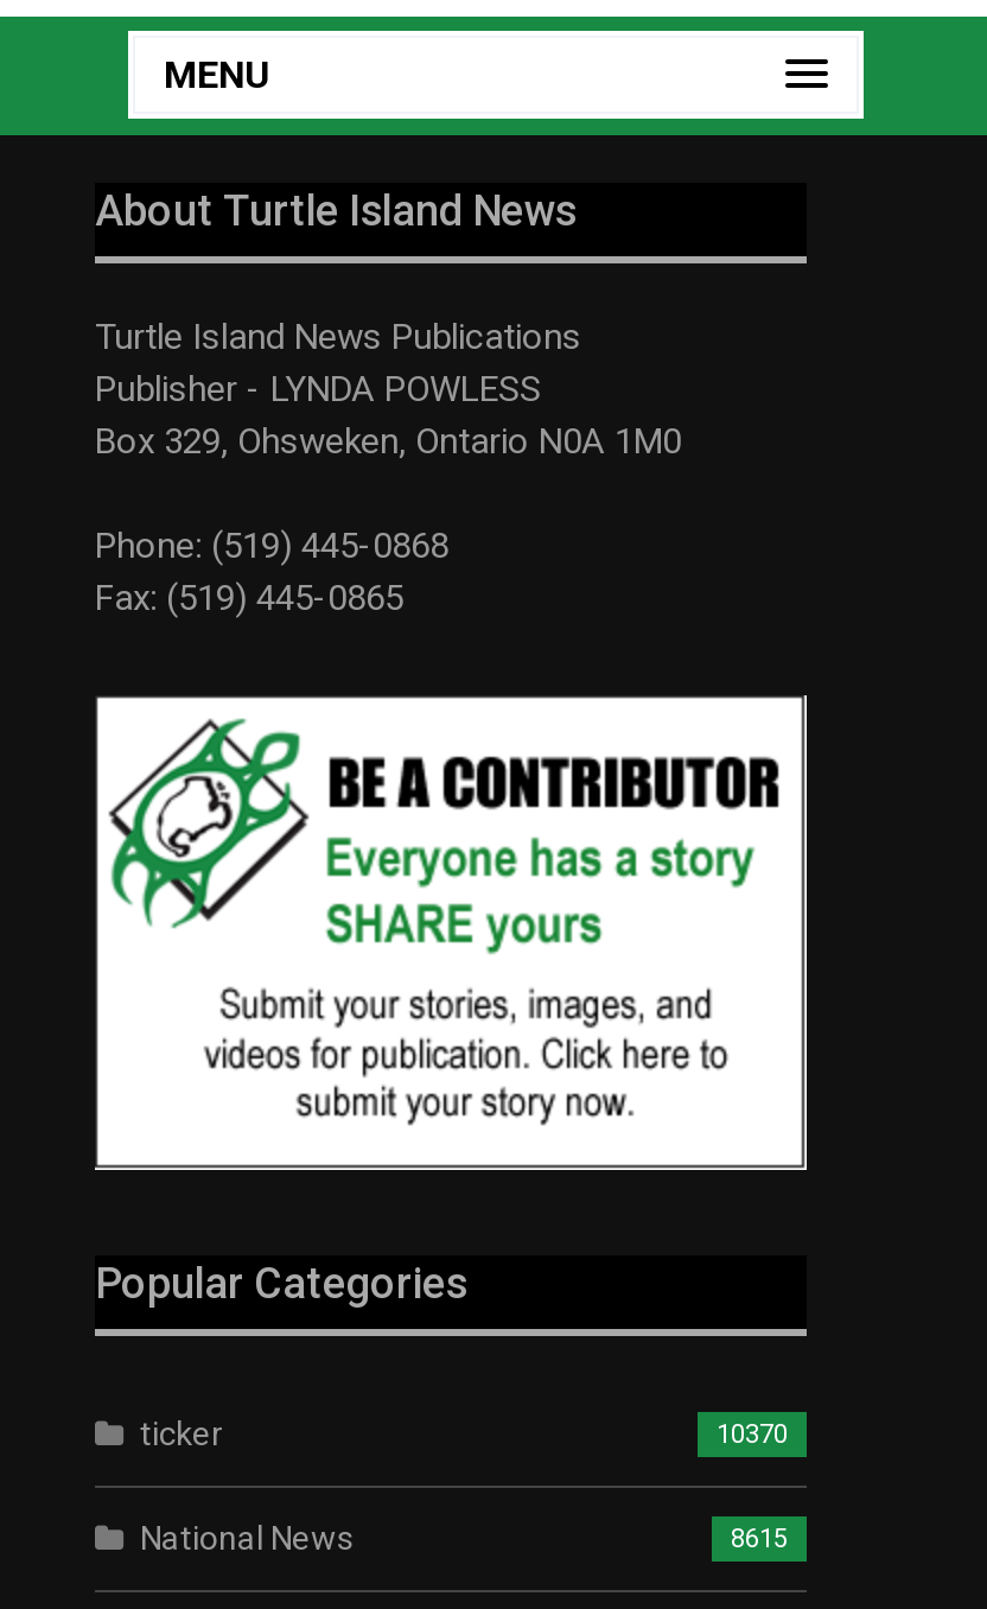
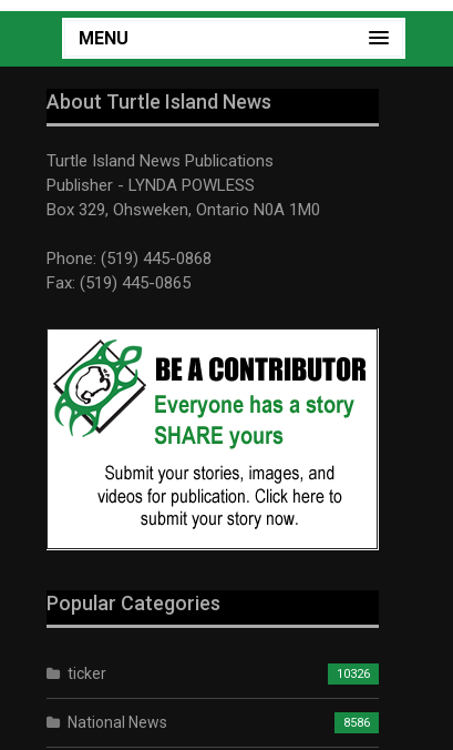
- 10370
+ 10326

- 8615
+ 8586
